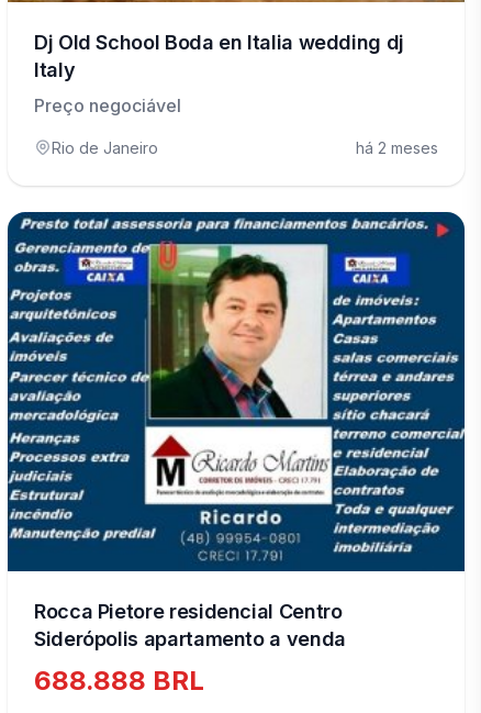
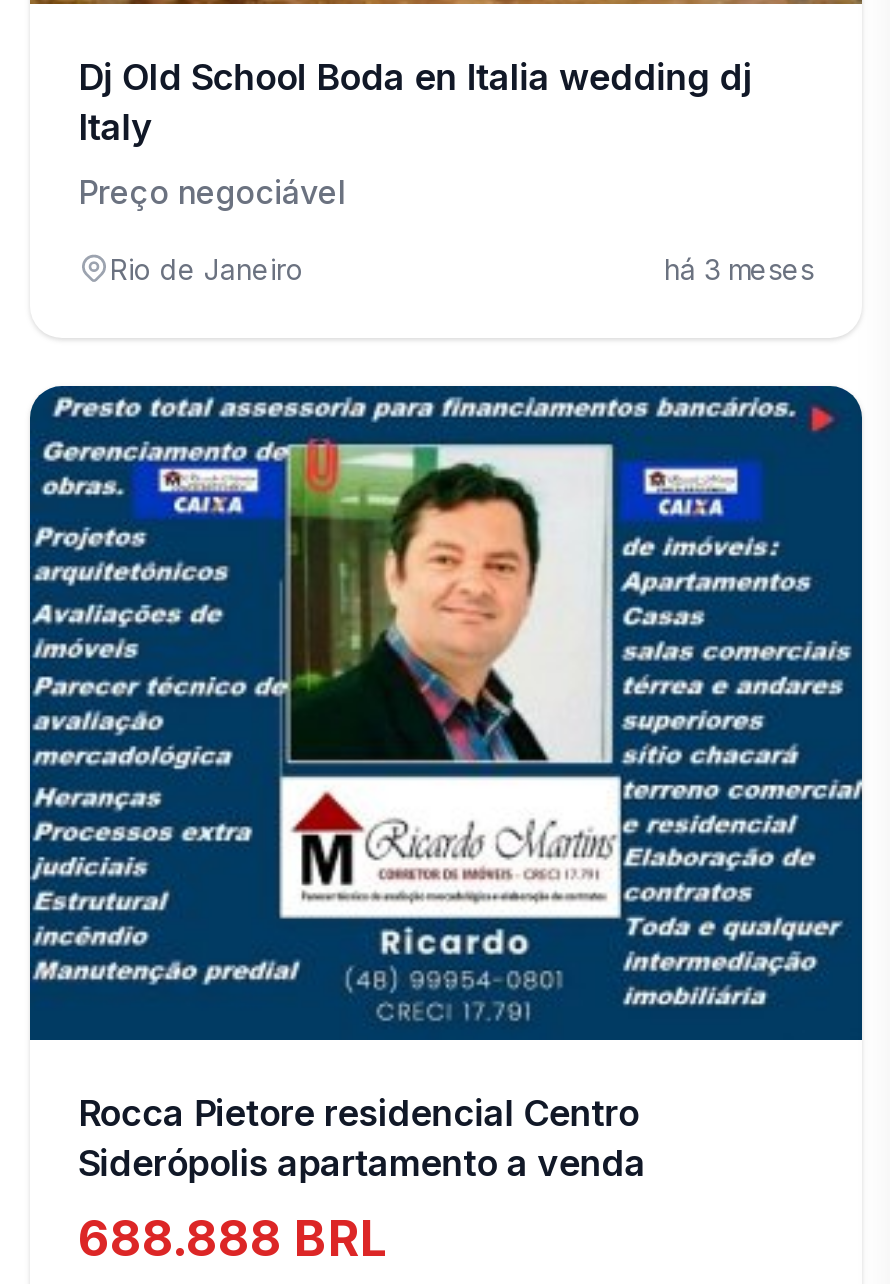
- há 2 meses
+ há 3 meses
